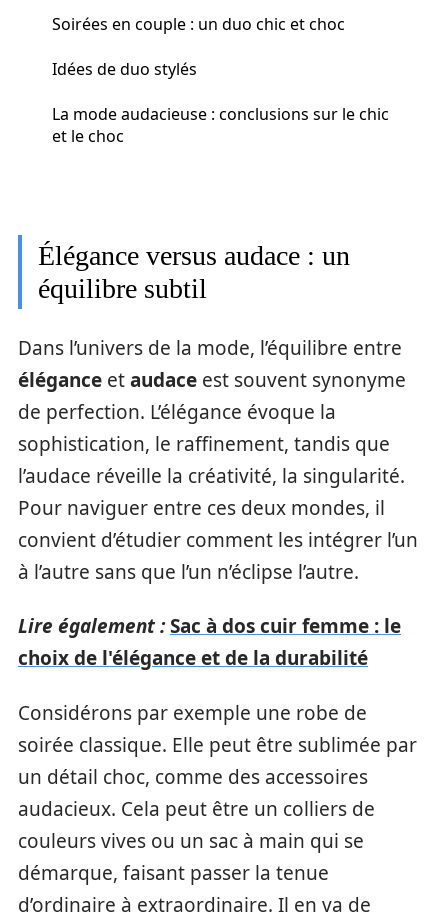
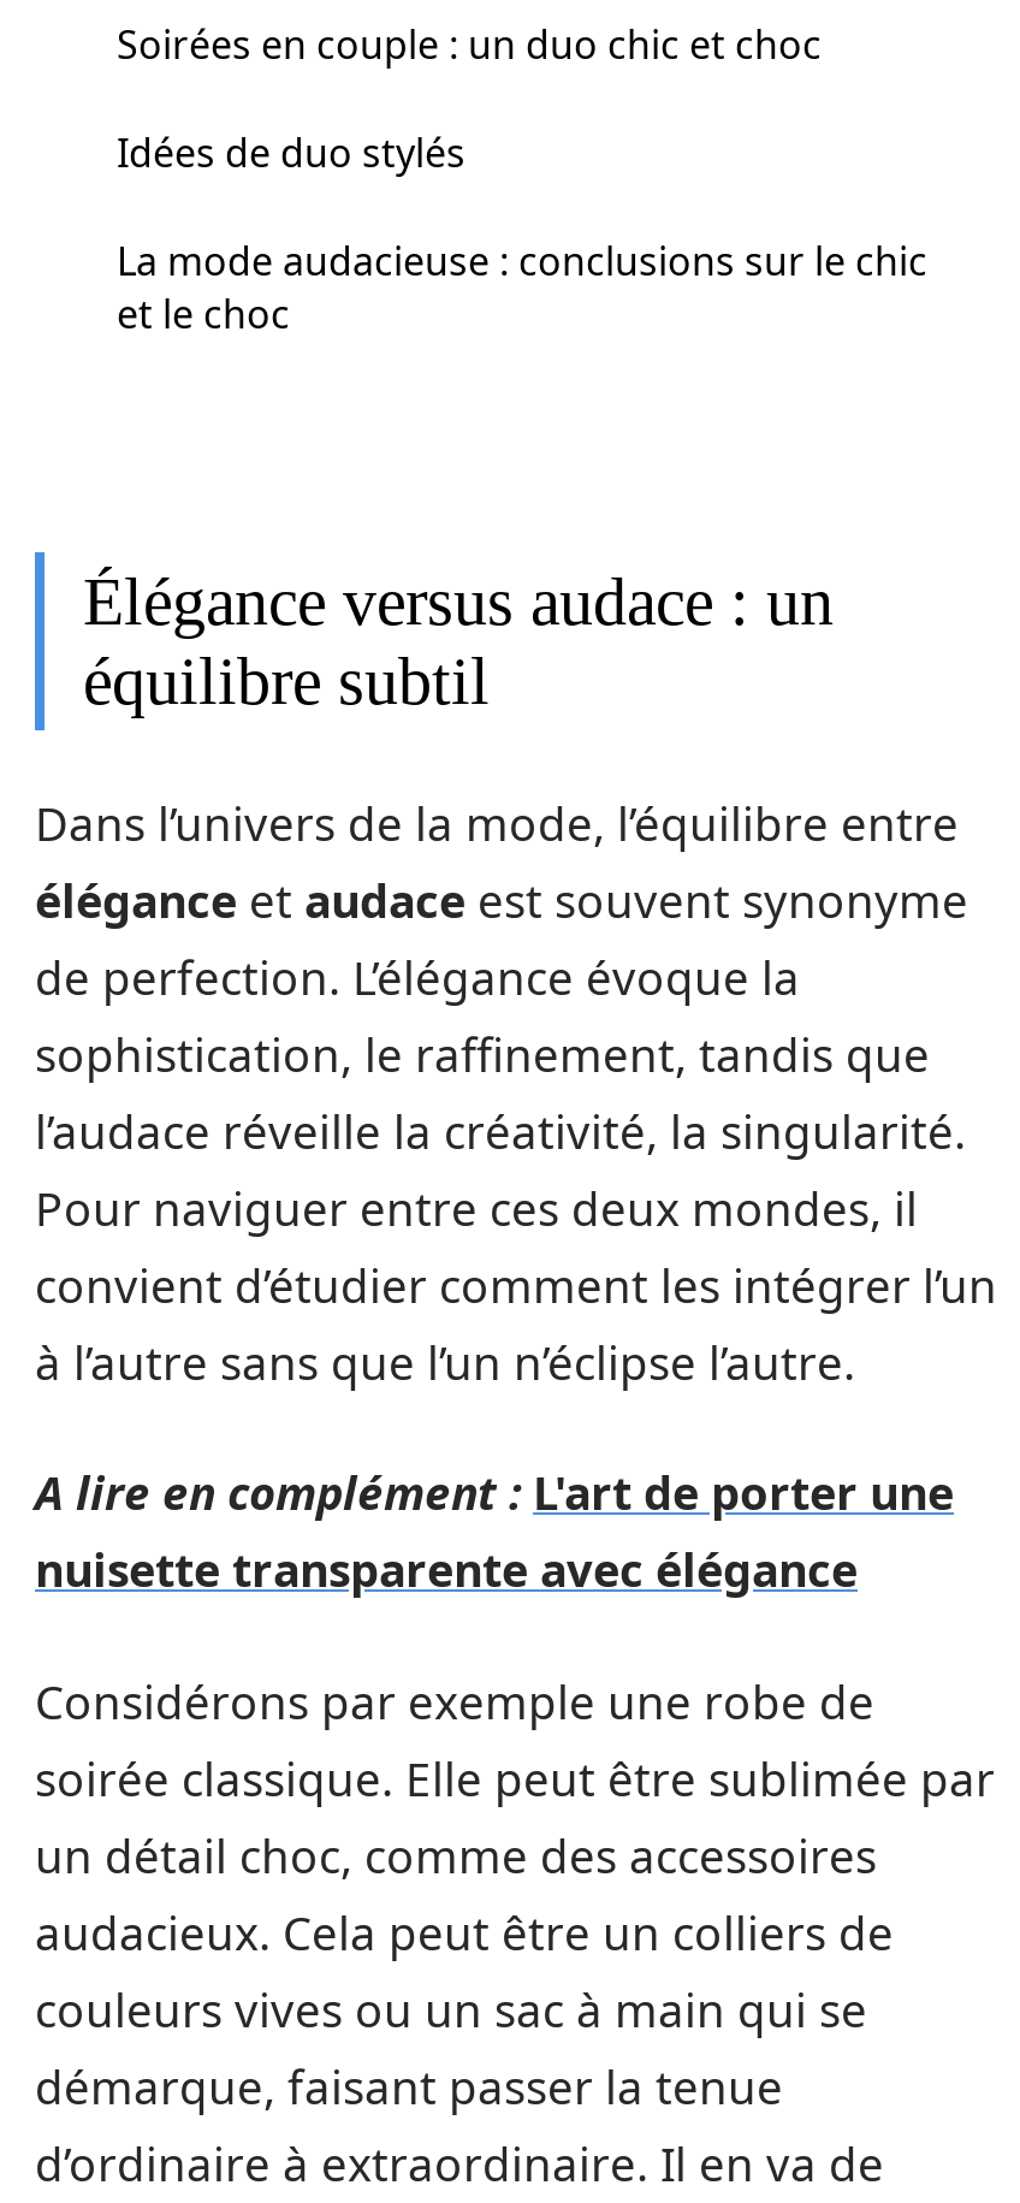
- Lire également : Sac à dos cuir femme : le
- choix de l'élégance et de la durabilité
+ A lire en complément : L'art de porter une
+ nuisette transparente avec élégance
